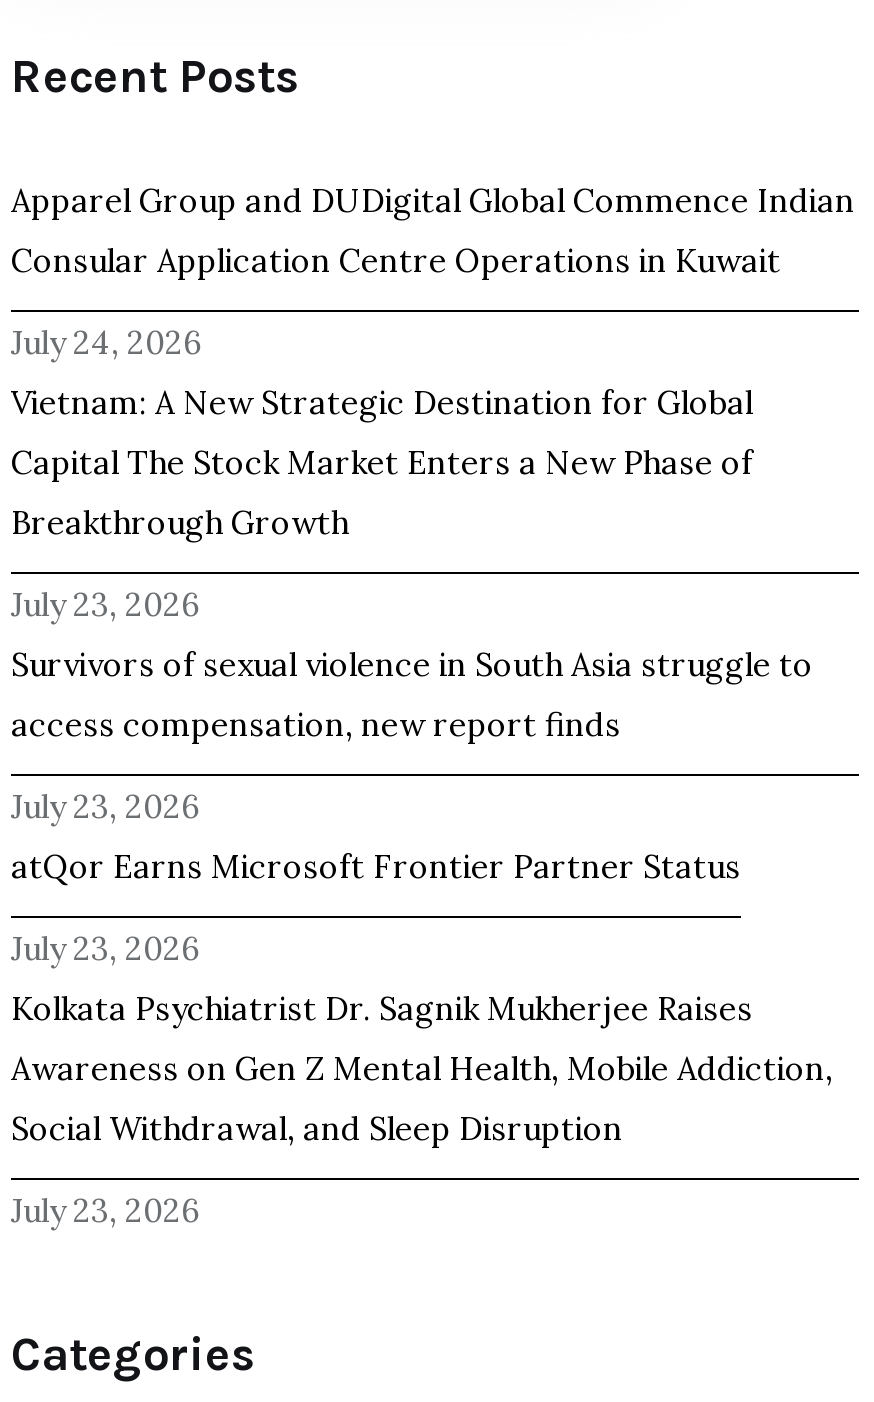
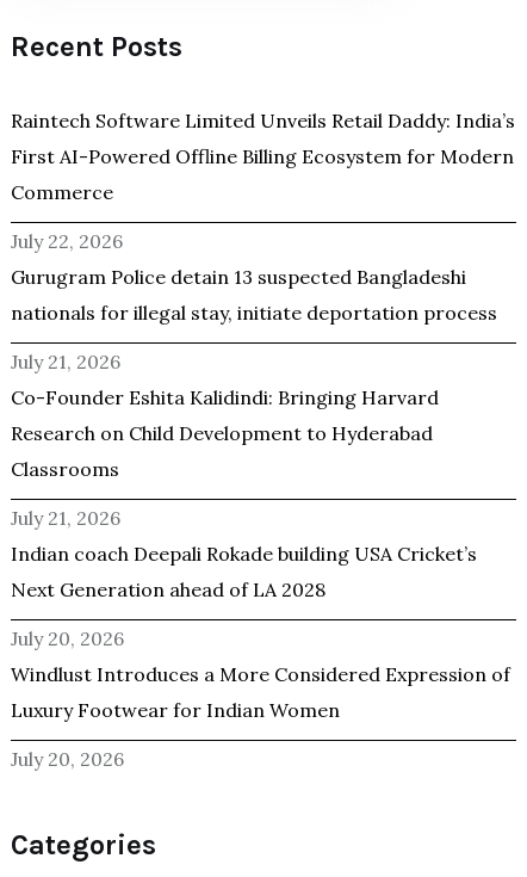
- Apparel Group and DUDigital Global Commence Indian
- Consular Application Centre Operations in Kuwait
- July 24, 2026
- Vietnam: A New Strategic Destination for Global
- Capital The Stock Market Enters a New Phase of
- Breakthrough Growth
- July 23, 2026
- Survivors of sexual violence in South Asia struggle to
- access compensation, new report finds
- July 23, 2026
- atQor Earns Microsoft Frontier Partner Status
- July 23, 2026
- Kolkata Psychiatrist Dr. Sagnik Mukherjee Raises
- Awareness on Gen Z Mental Health, Mobile Addiction,
- Social Withdrawal, and Sleep Disruption
- July 23, 2026
+ Raintech Software Limited Unveils Retail Daddy: India’s
+ First AI-Powered Offline Billing Ecosystem for Modern
+ Commerce
+ July 22, 2026
+ Gurugram Police detain 13 suspected Bangladeshi
+ nationals for illegal stay, initiate deportation process
+ July 21, 2026
+ Co-Founder Eshita Kalidindi: Bringing Harvard
+ Research on Child Development to Hyderabad
+ Classrooms
+ July 21, 2026
+ Indian coach Deepali Rokade building USA Cricket’s
+ Next Generation ahead of LA 2028
+ July 20, 2026
+ Windlust Introduces a More Considered Expression of
+ Luxury Footwear for Indian Women
+ July 20, 2026
